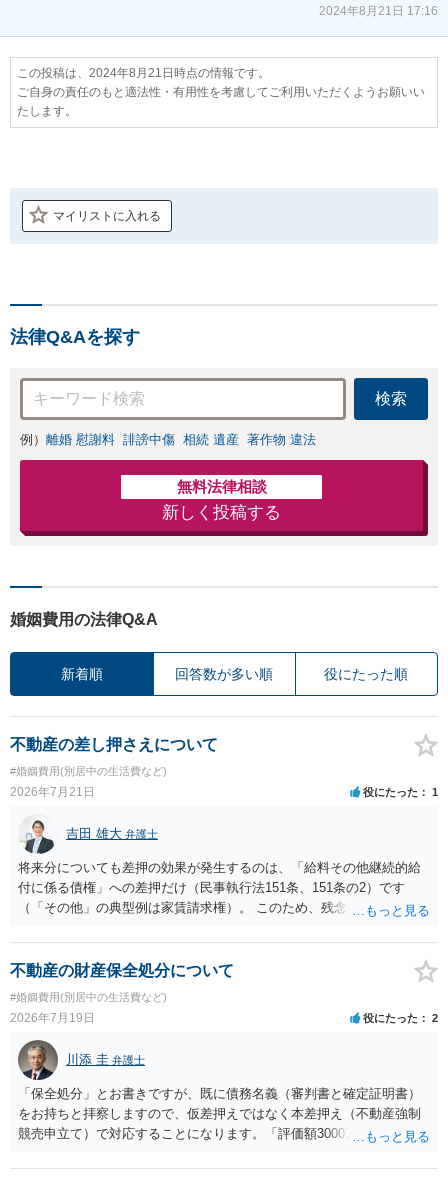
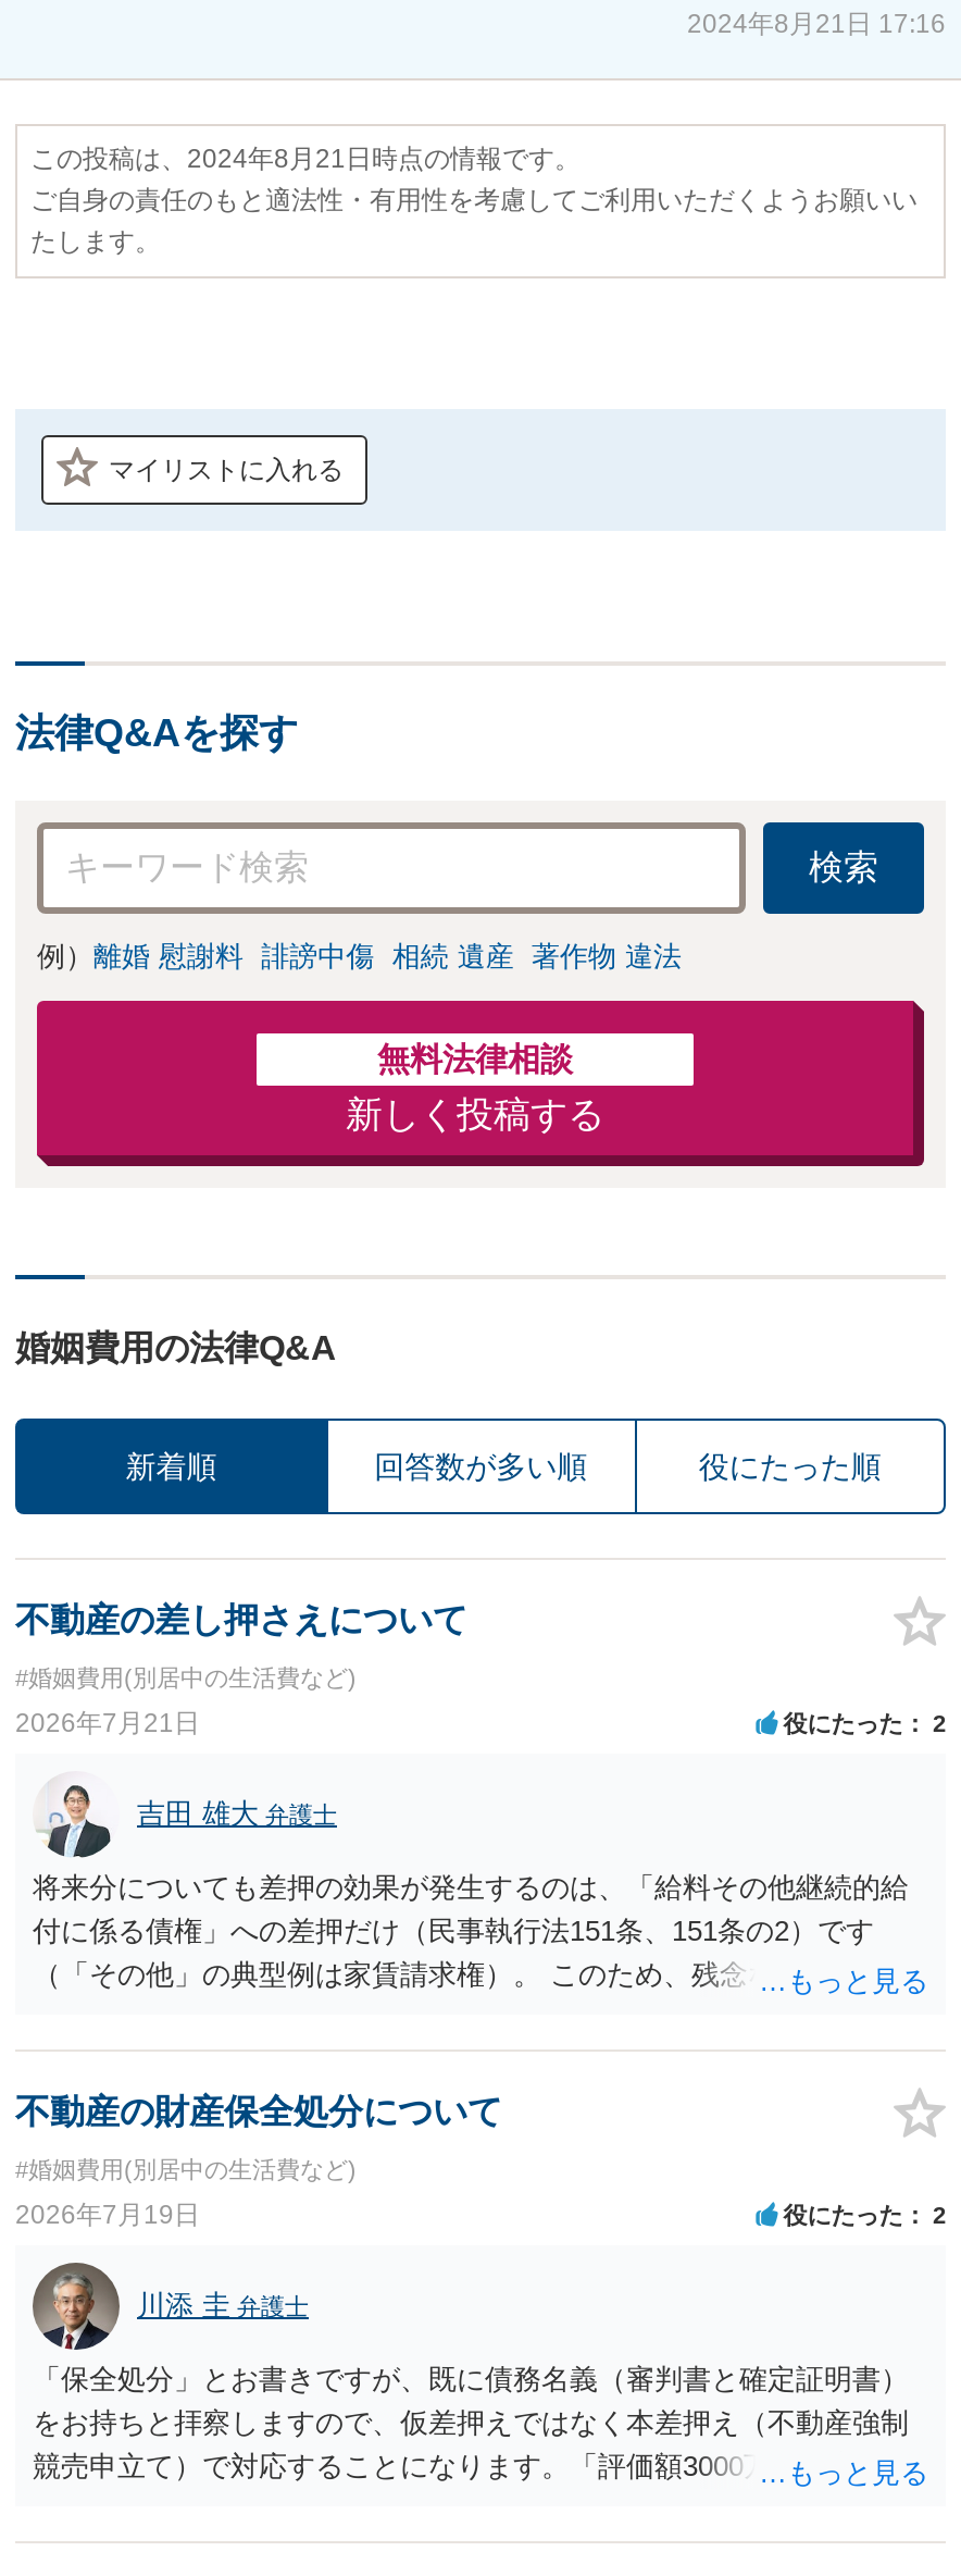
- 役にたった 1
+ 役にたった 2
